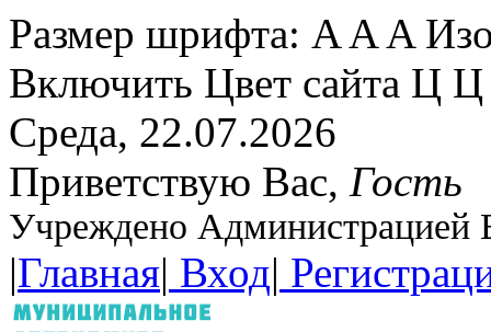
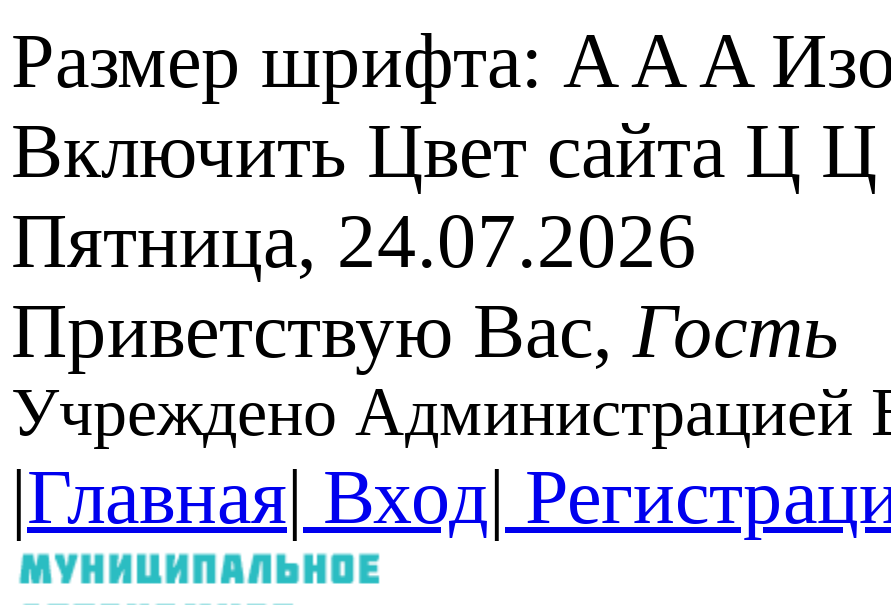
- Среда, 22.07.2026
+ Пятница, 24.07.2026
